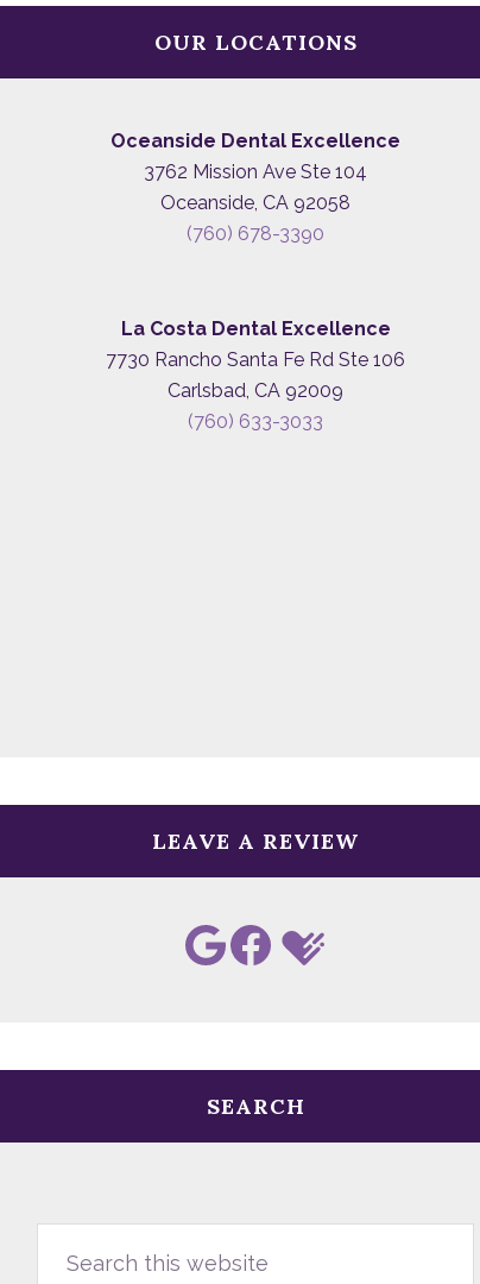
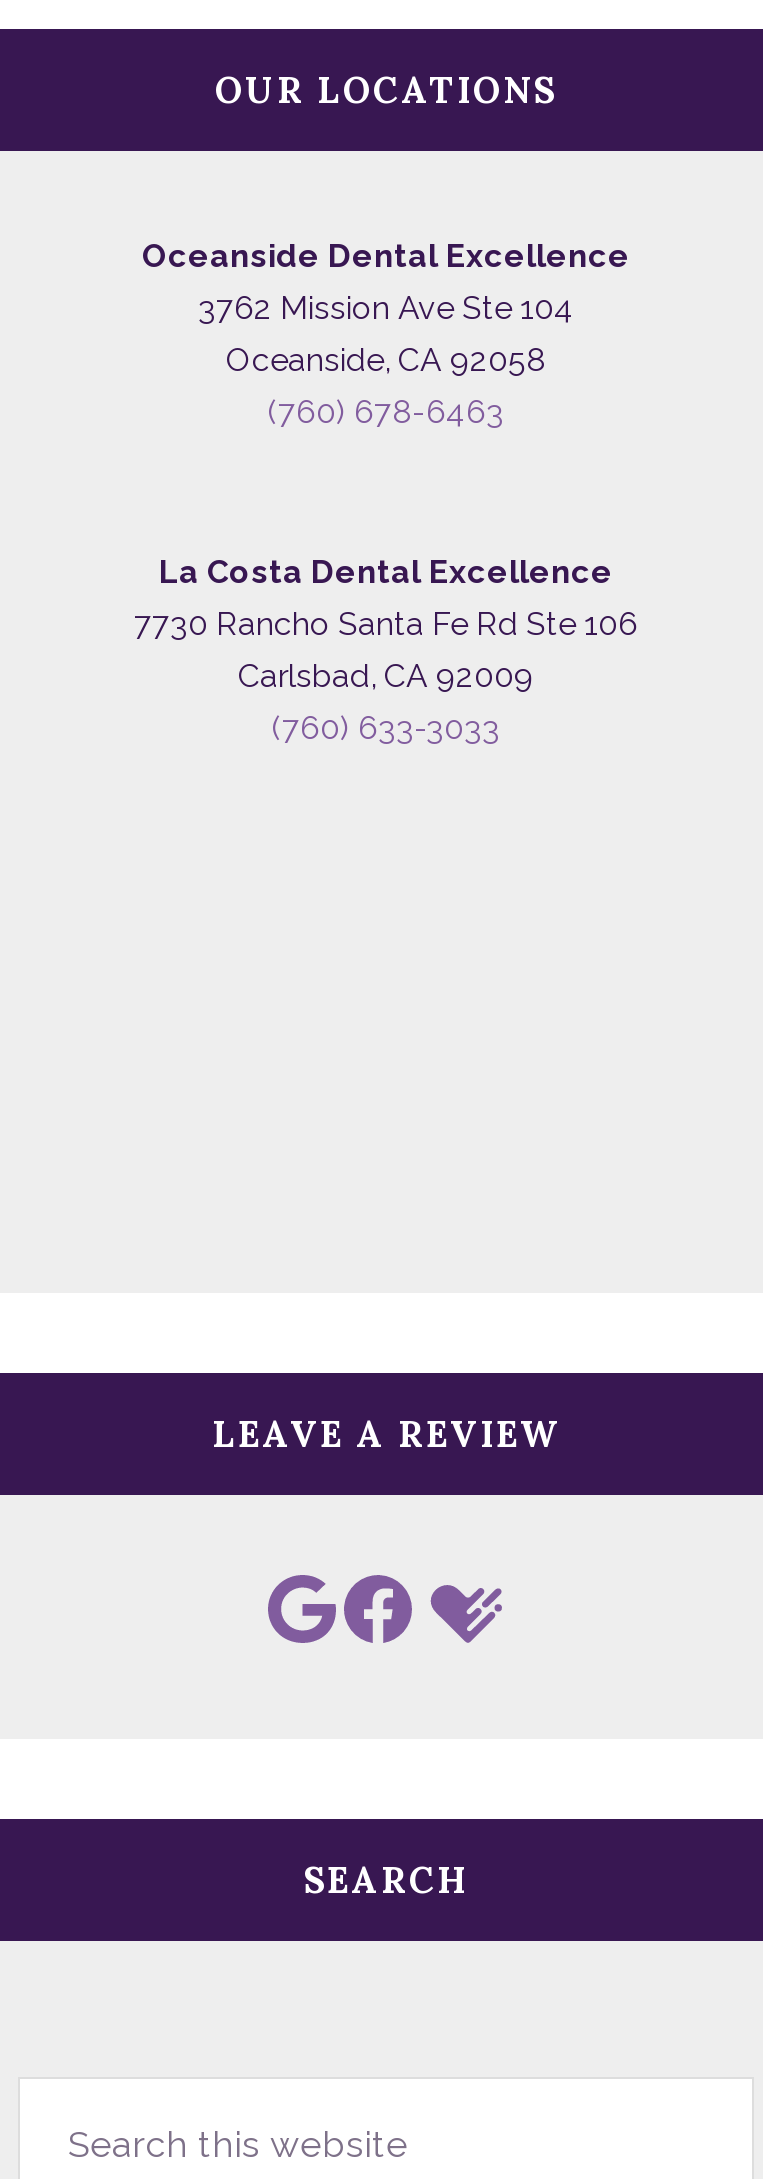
- (760) 678-3390
+ (760) 678-6463
